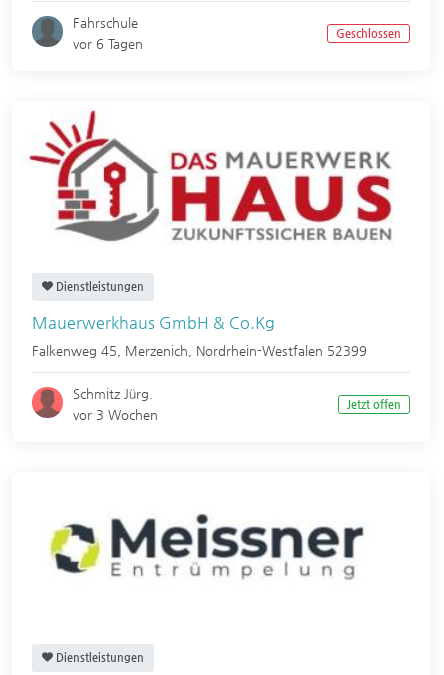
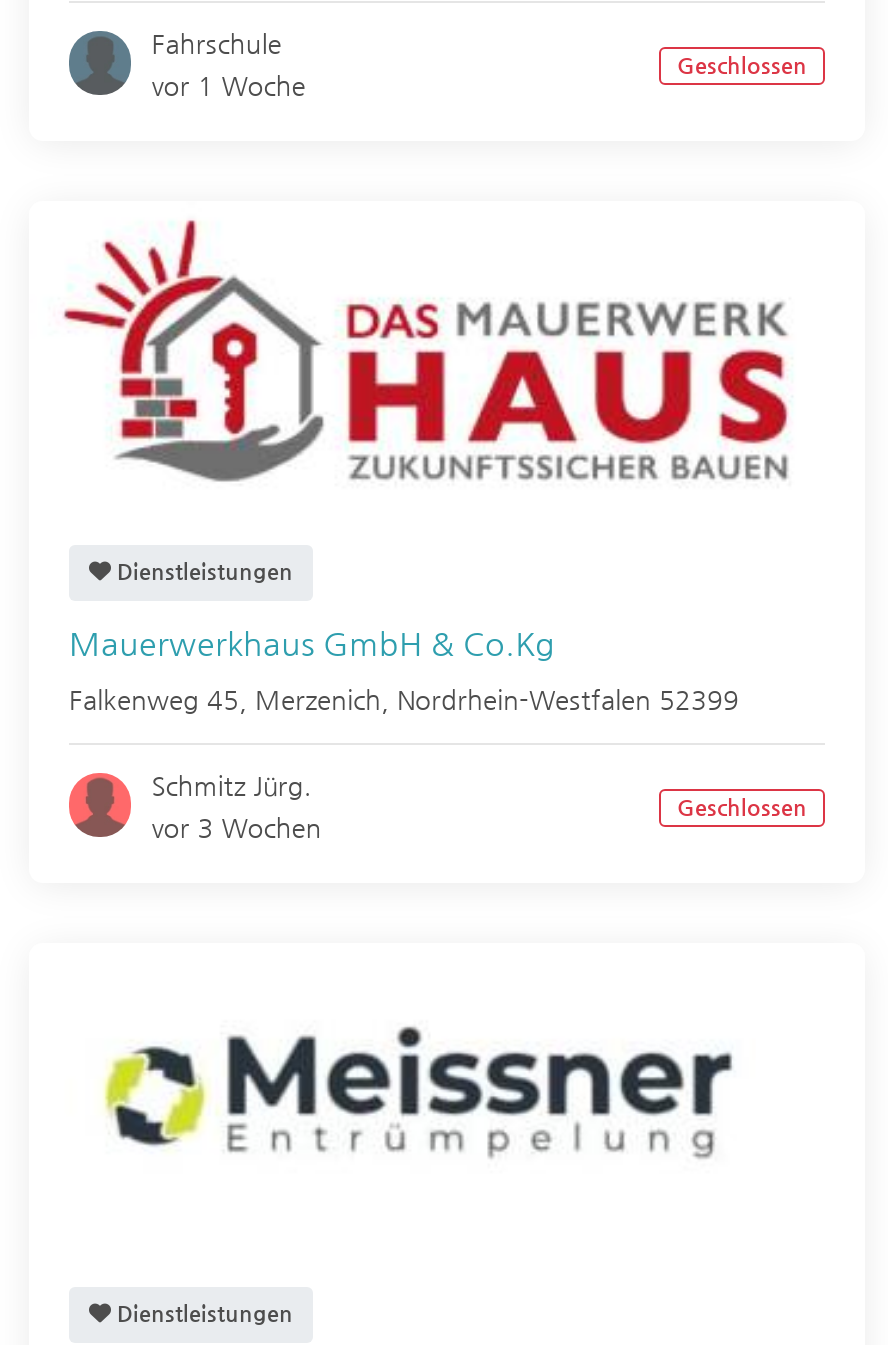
- vor 6 Tagen
+ vor 1 Woche

- Jetzt offen
+ Geschlossen
